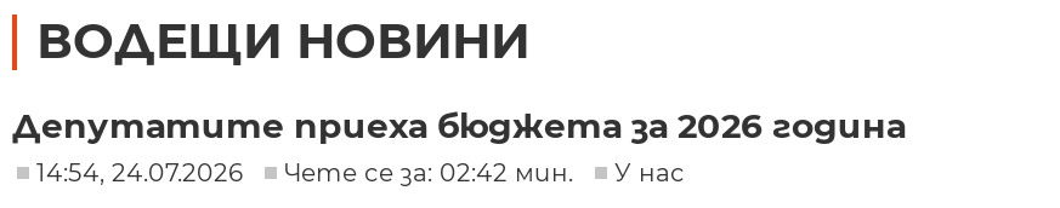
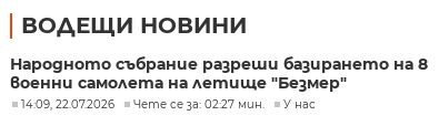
- Депутатите приеха бюджета за 2026 година
- 14:54, 24.07.2026
- Чете се за: 02:42 мин.
+ Народното събрание разреши базирането на 8
+ военни самолета на летище "Безмер"
+ 14:09, 22.07.2026
+ Чете се за: 02:27 мин.
